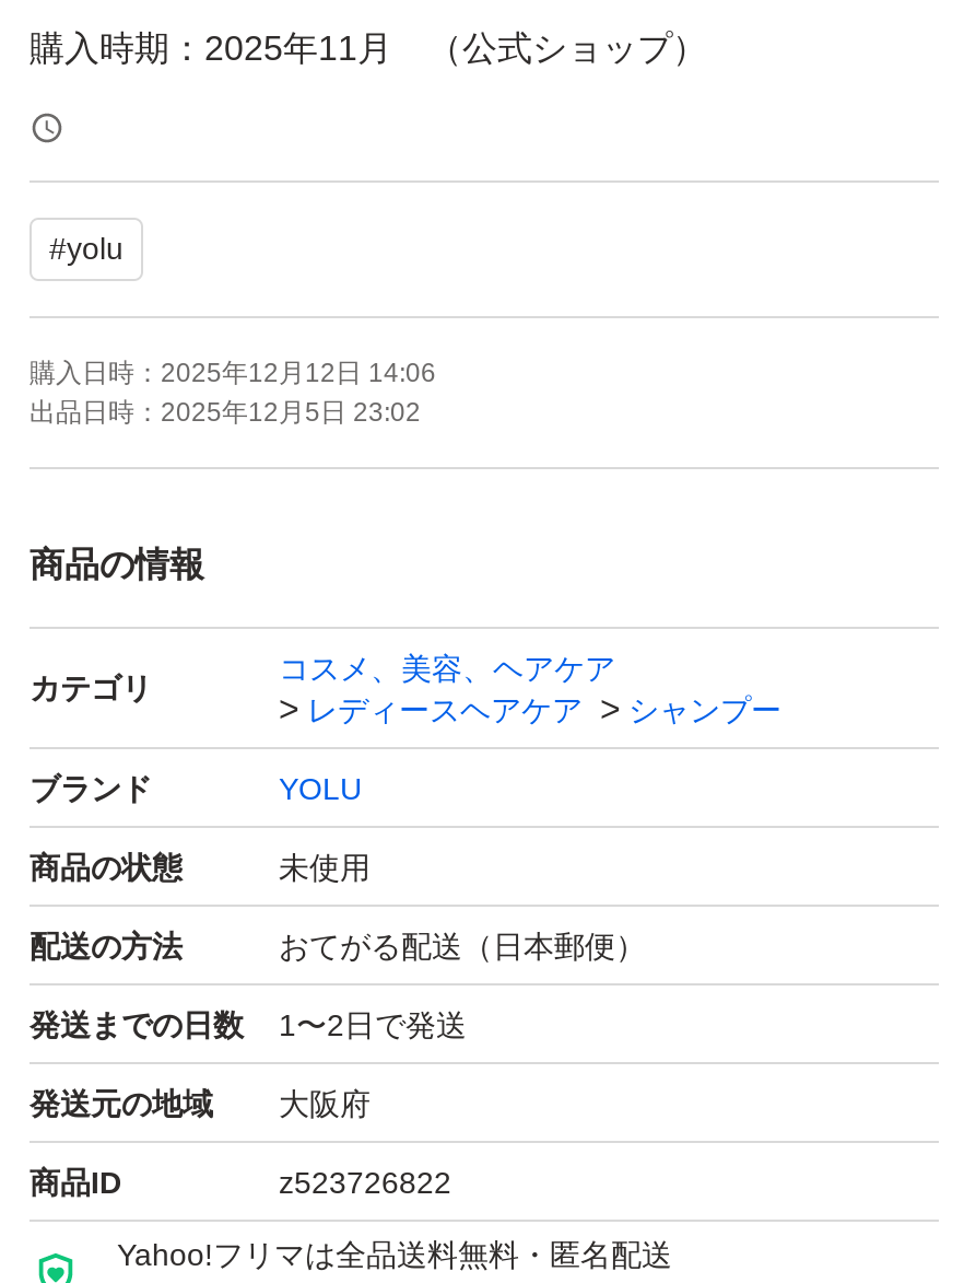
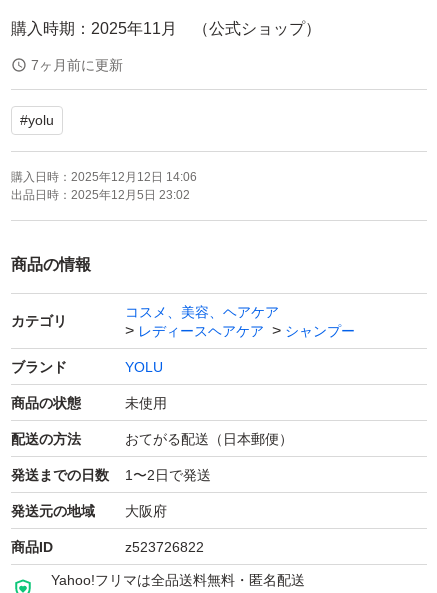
+ 7ヶ月前に更新
